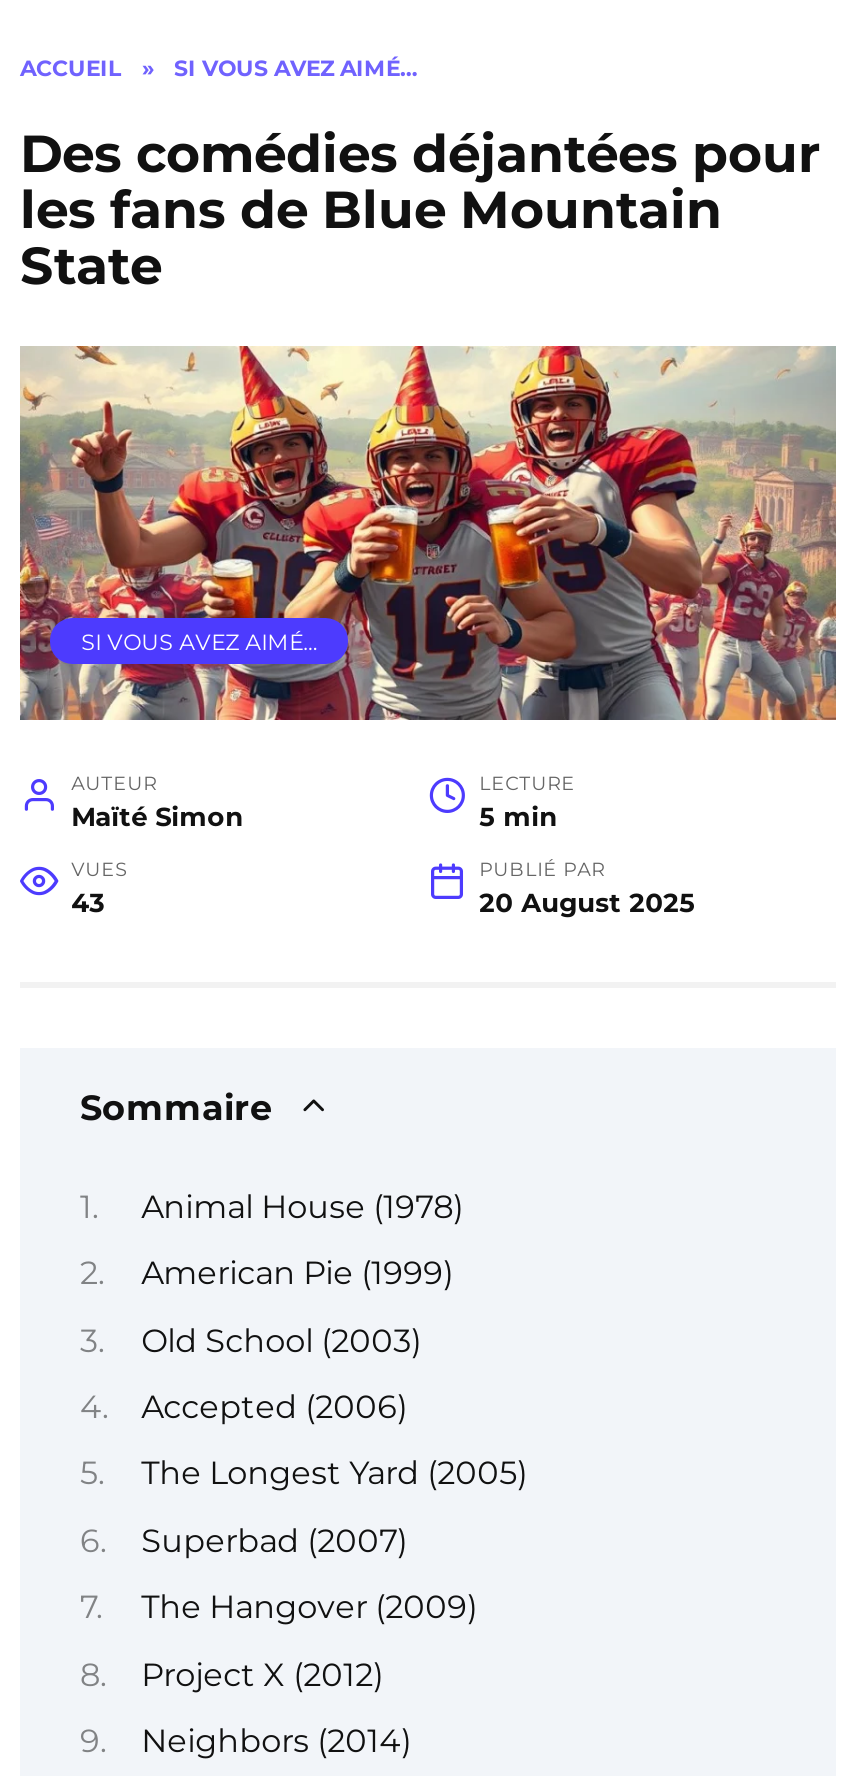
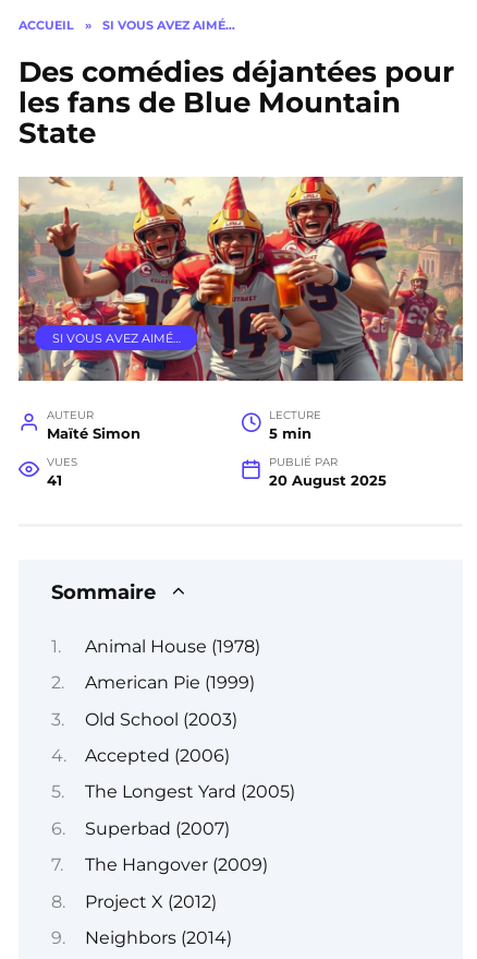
- 43
+ 41
